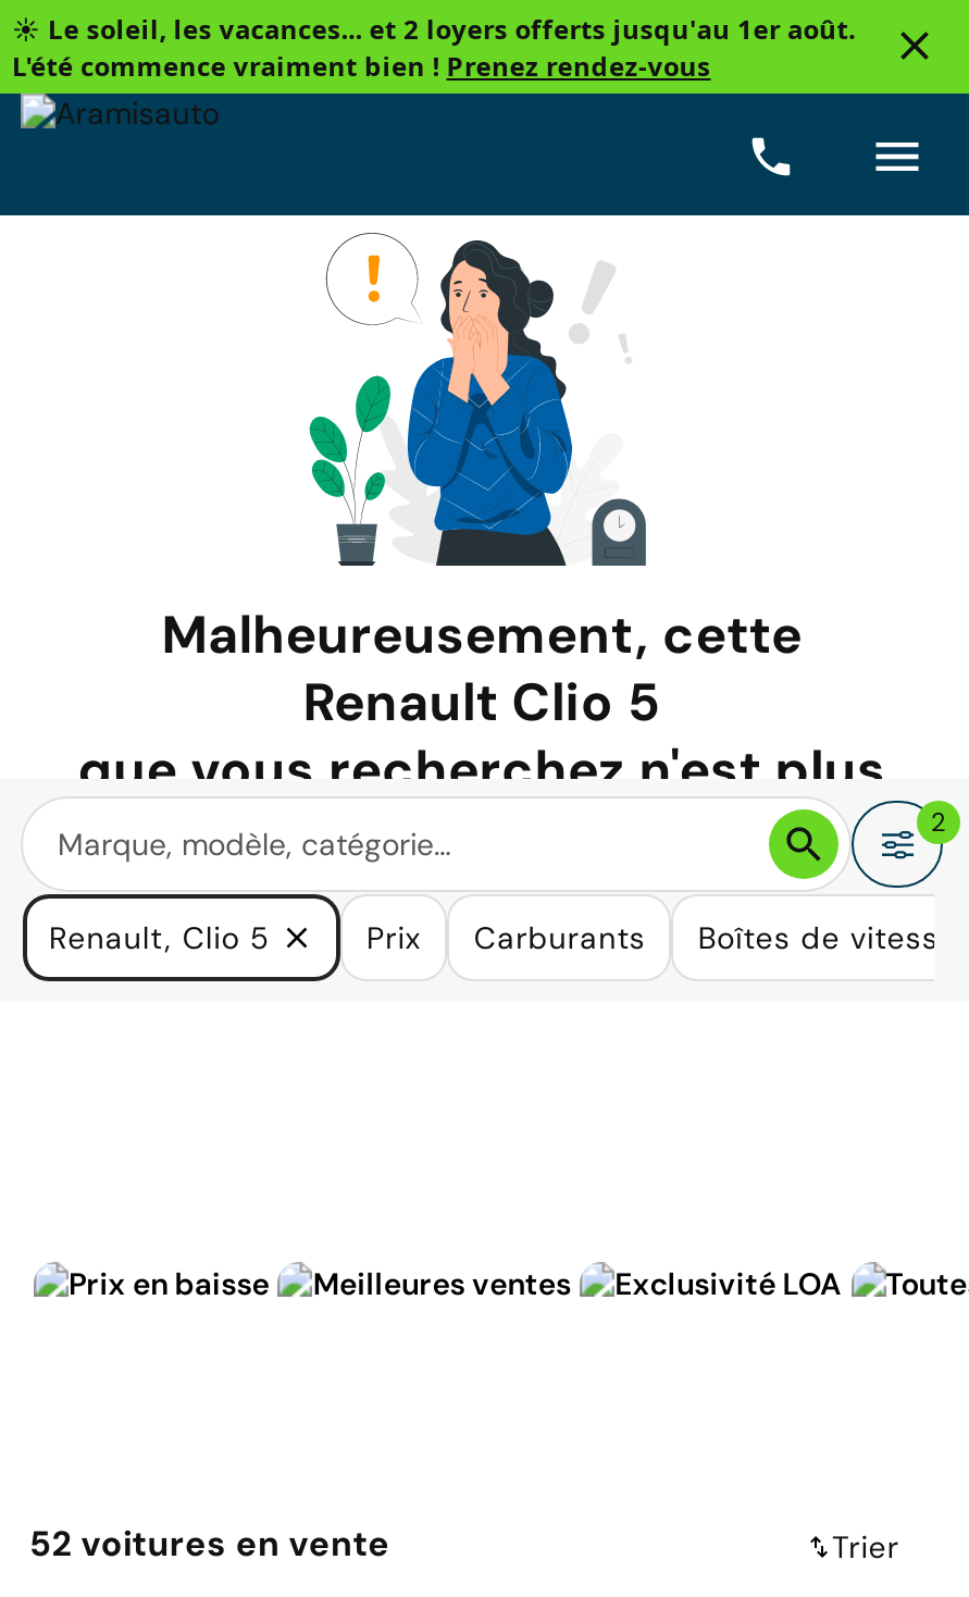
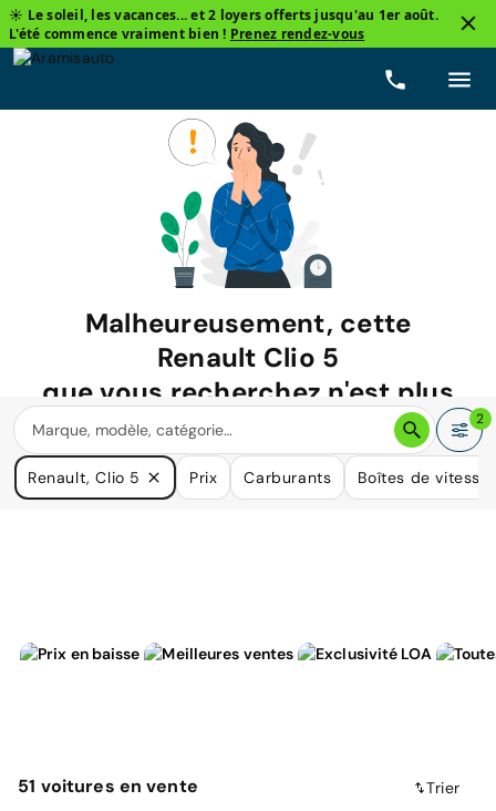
- 52 voitures en vente
+ 51 voitures en vente
